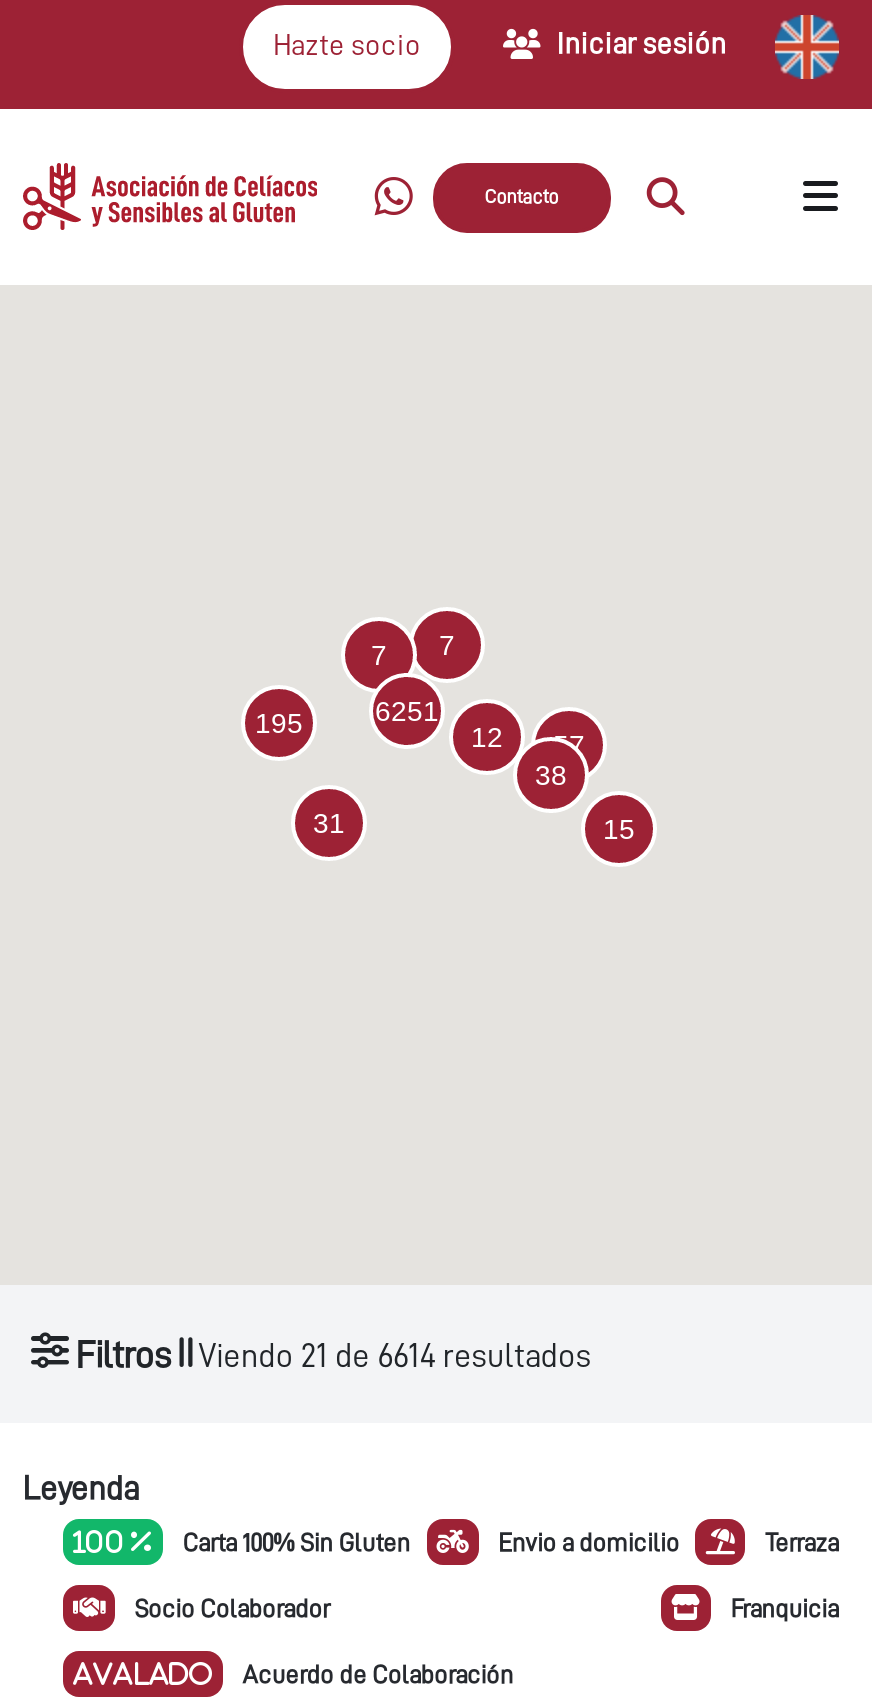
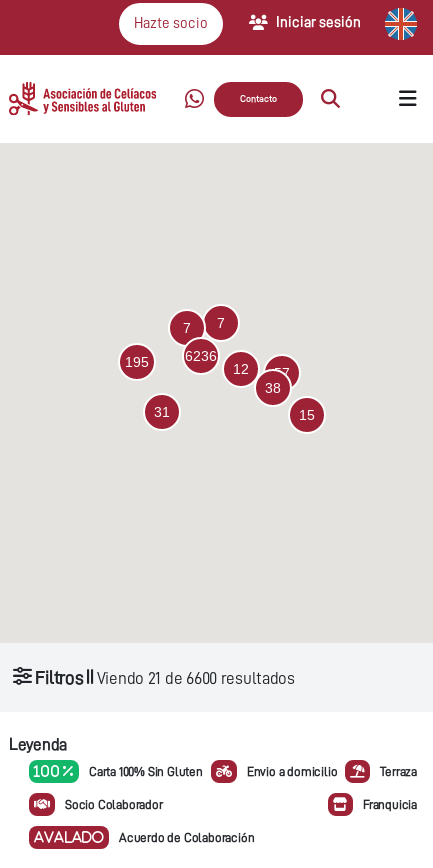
- Viendo 21 de 6614 resultados
+ Viendo 21 de 6600 resultados
